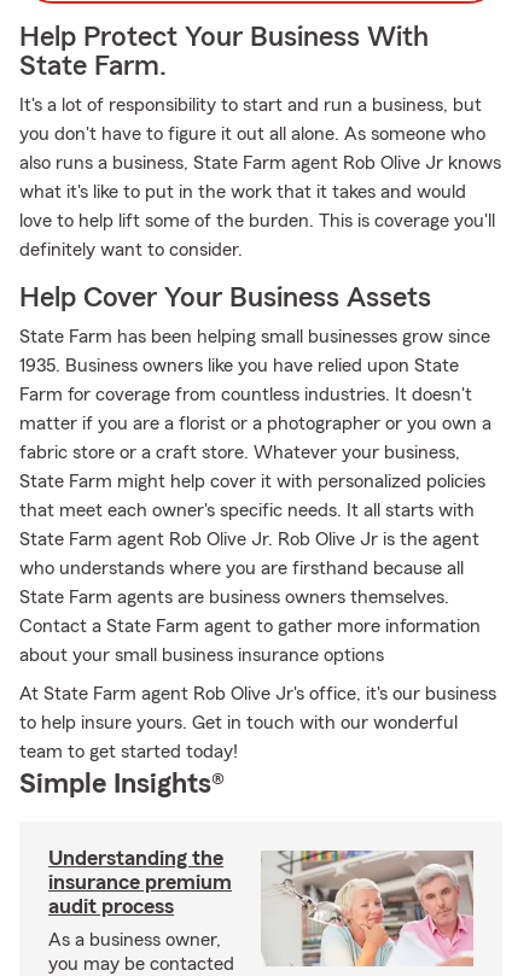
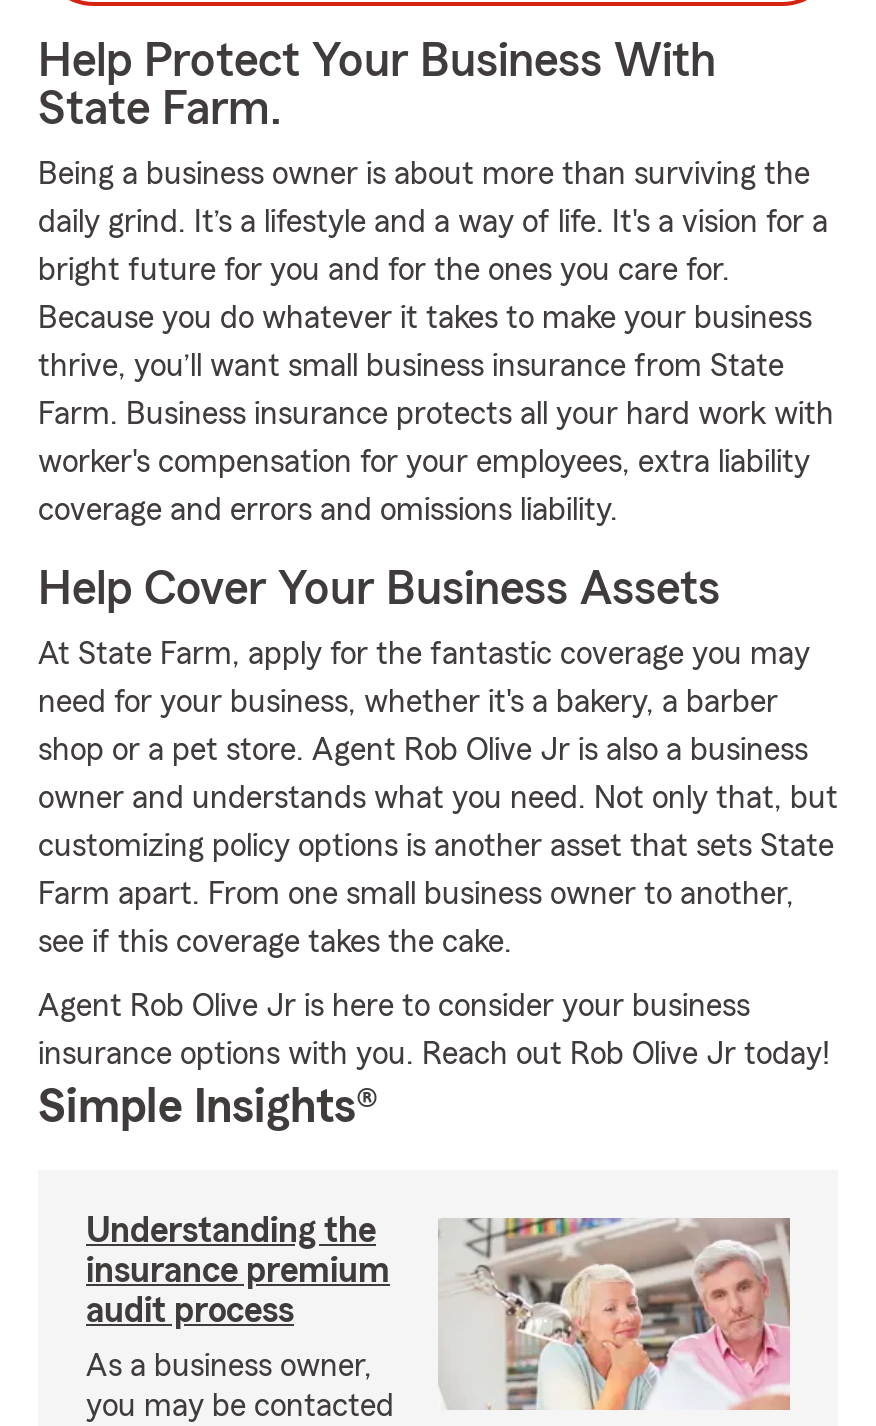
- It's a lot of responsibility to start and run a business, but
- you don't have to figure it out all alone. As someone who
- also runs a business, State Farm agent Rob Olive Jr knows
- what it's like to put in the work that it takes and would
- love to help lift some of the burden. This is coverage you'll
- definitely want to consider.
+ Being a business owner is about more than surviving the
+ daily grind. It’s a lifestyle and a way of life. It's a vision for a
+ bright future for you and for the ones you care for.
+ Because you do whatever it takes to make your business
+ thrive, you’ll want small business insurance from State
+ Farm. Business insurance protects all your hard work with
+ worker's compensation for your employees, extra liability
+ coverage and errors and omissions liability.

moved down: Help Cover Your Business Assets

- State Farm has been helping small businesses grow since
- 1935. Business owners like you have relied upon State
- Farm for coverage from countless industries. It doesn't
- matter if you are a florist or a photographer or you own a
- fabric store or a craft store. Whatever your business,
- State Farm might help cover it with personalized policies
- that meet each owner's specific needs. It all starts with
- State Farm agent Rob Olive Jr. Rob Olive Jr is the agent
- who understands where you are firsthand because all
- State Farm agents are business owners themselves.
- Contact a State Farm agent to gather more information
- about your small business insurance options
- At State Farm agent Rob Olive Jr's office, it's our business
- to help insure yours. Get in touch with our wonderful
- team to get started today!
+ At State Farm, apply for the fantastic coverage you may
+ need for your business, whether it's a bakery, a barber
+ shop or a pet store. Agent Rob Olive Jr is also a business
+ owner and understands what you need. Not only that, but
+ customizing policy options is another asset that sets State
+ Farm apart. From one small business owner to another,
+ see if this coverage takes the cake.
+ Agent Rob Olive Jr is here to consider your business
+ insurance options with you. Reach out Rob Olive Jr today!
